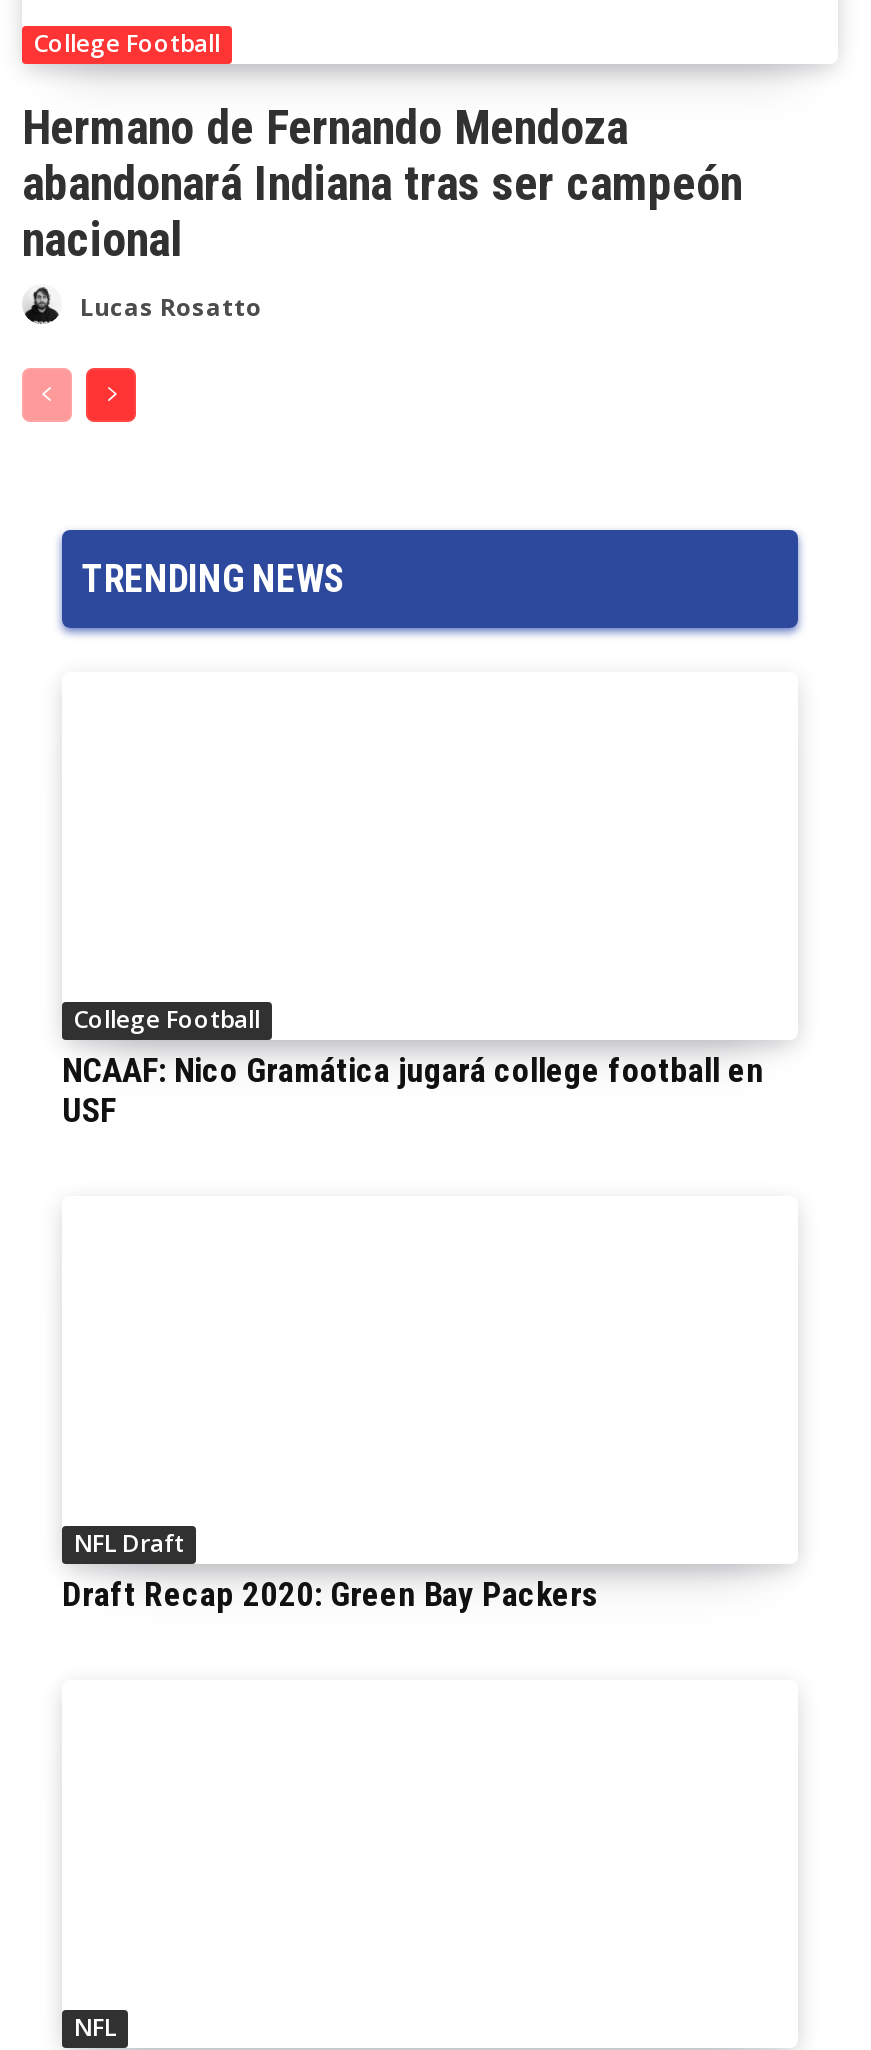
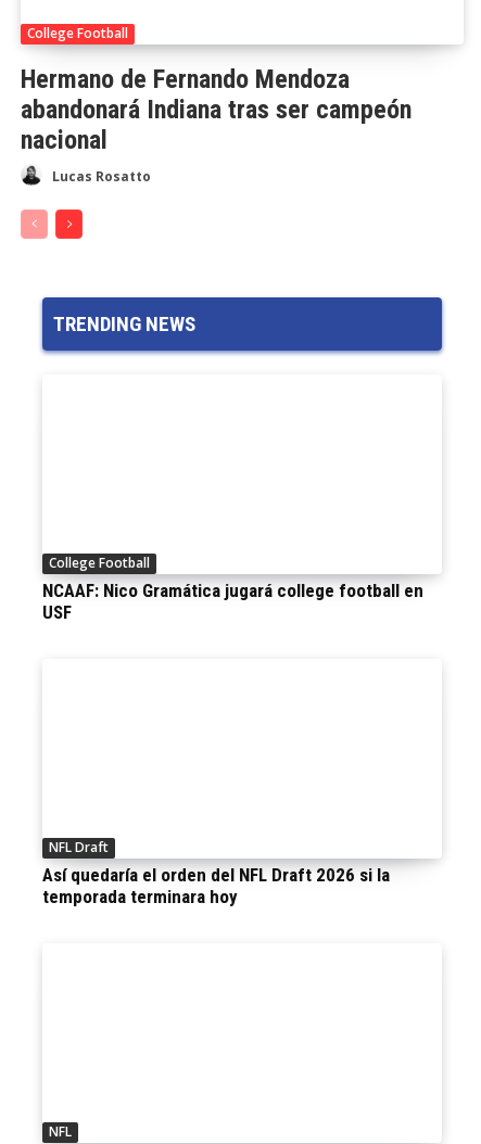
- Draft Recap 2020: Green Bay Packers
+ Así quedaría el orden del NFL Draft 2026 si la
+ temporada terminara hoy
